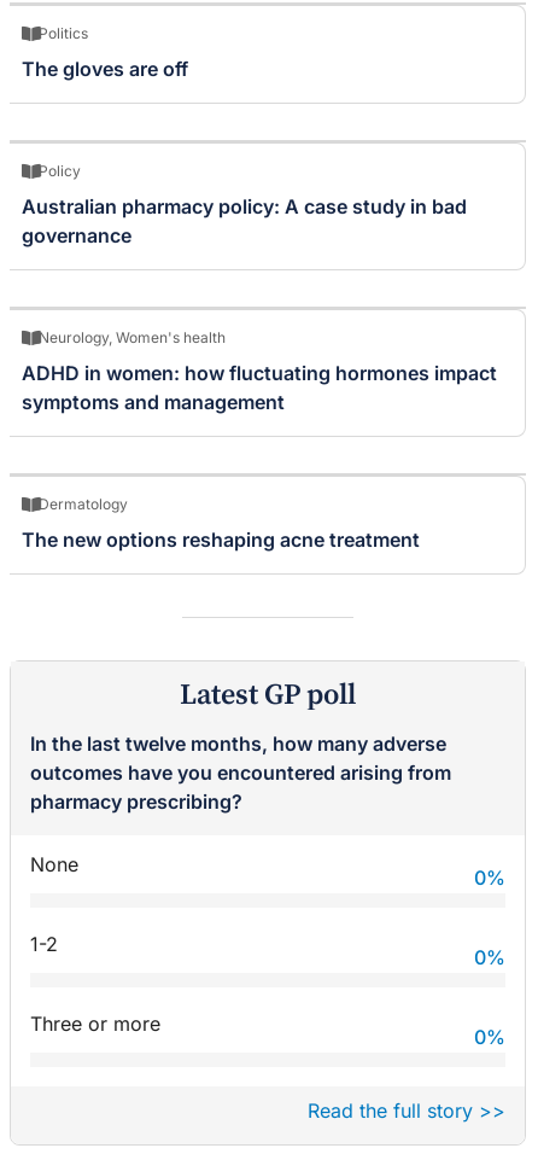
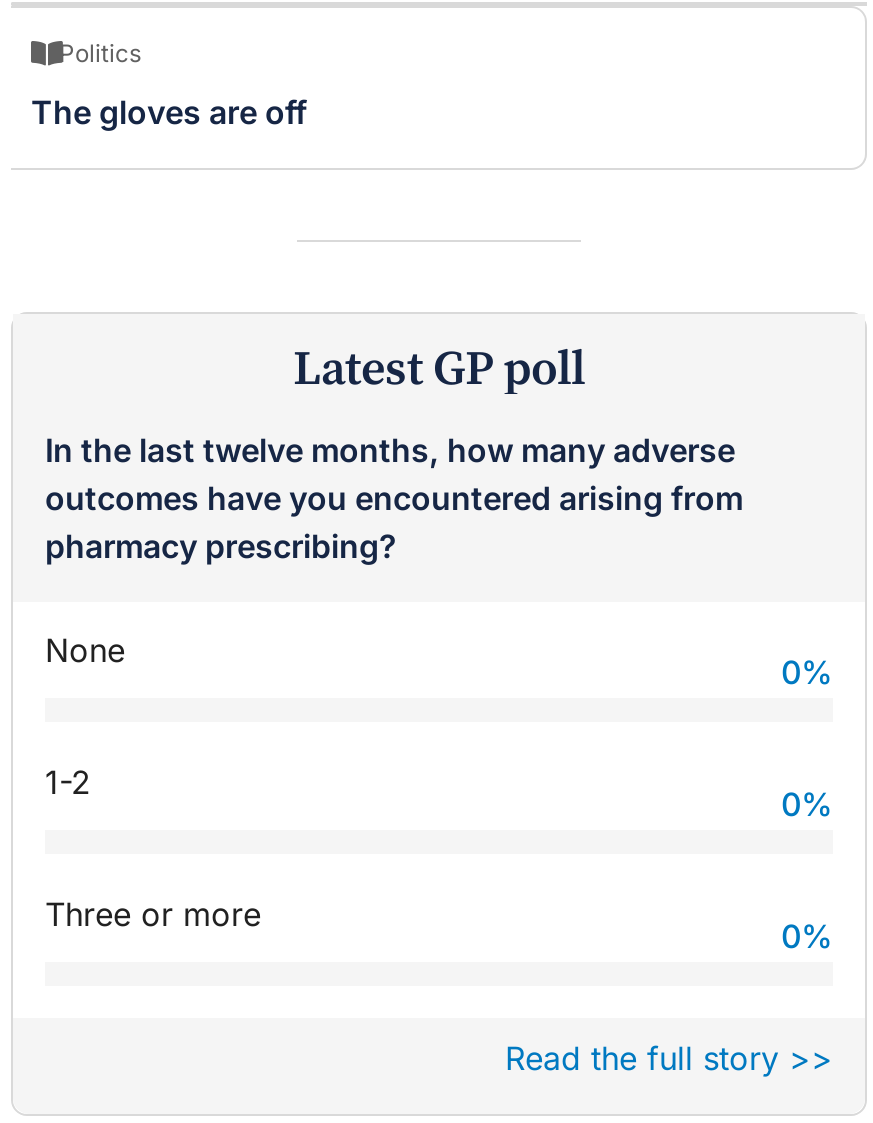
- Policy
- Australian pharmacy policy: A case study in bad
- governance

- Neurology, Women's health
- ADHD in women: how fluctuating hormones impact
- symptoms and management

- Dermatology
- The new options reshaping acne treatment
